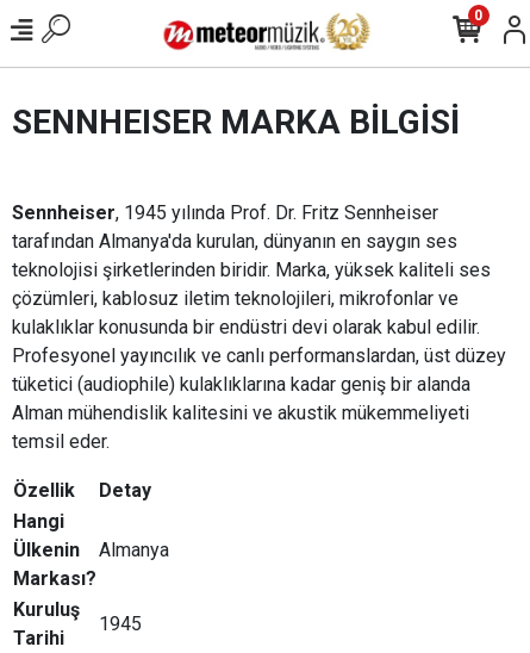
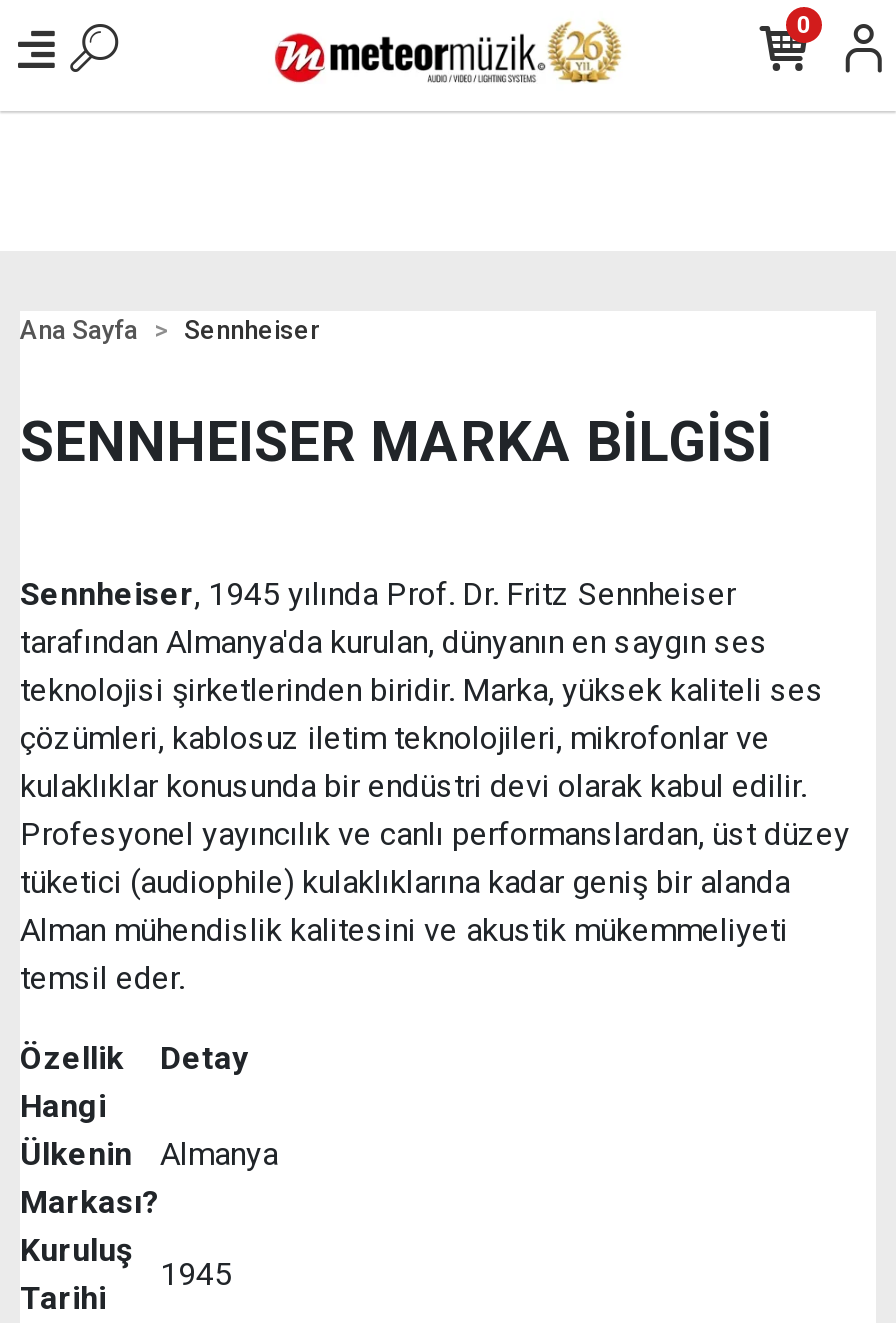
+ Ana Sayfa
+ Sennheiser
